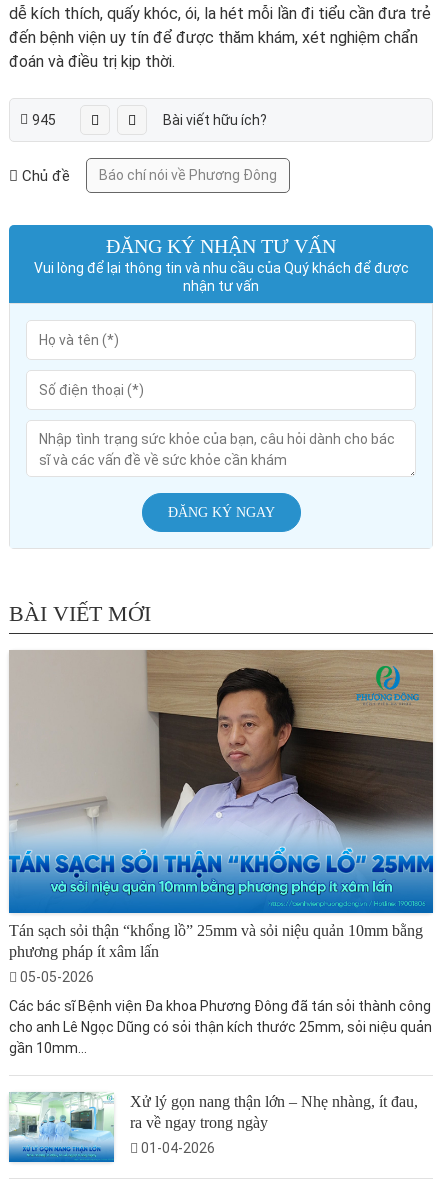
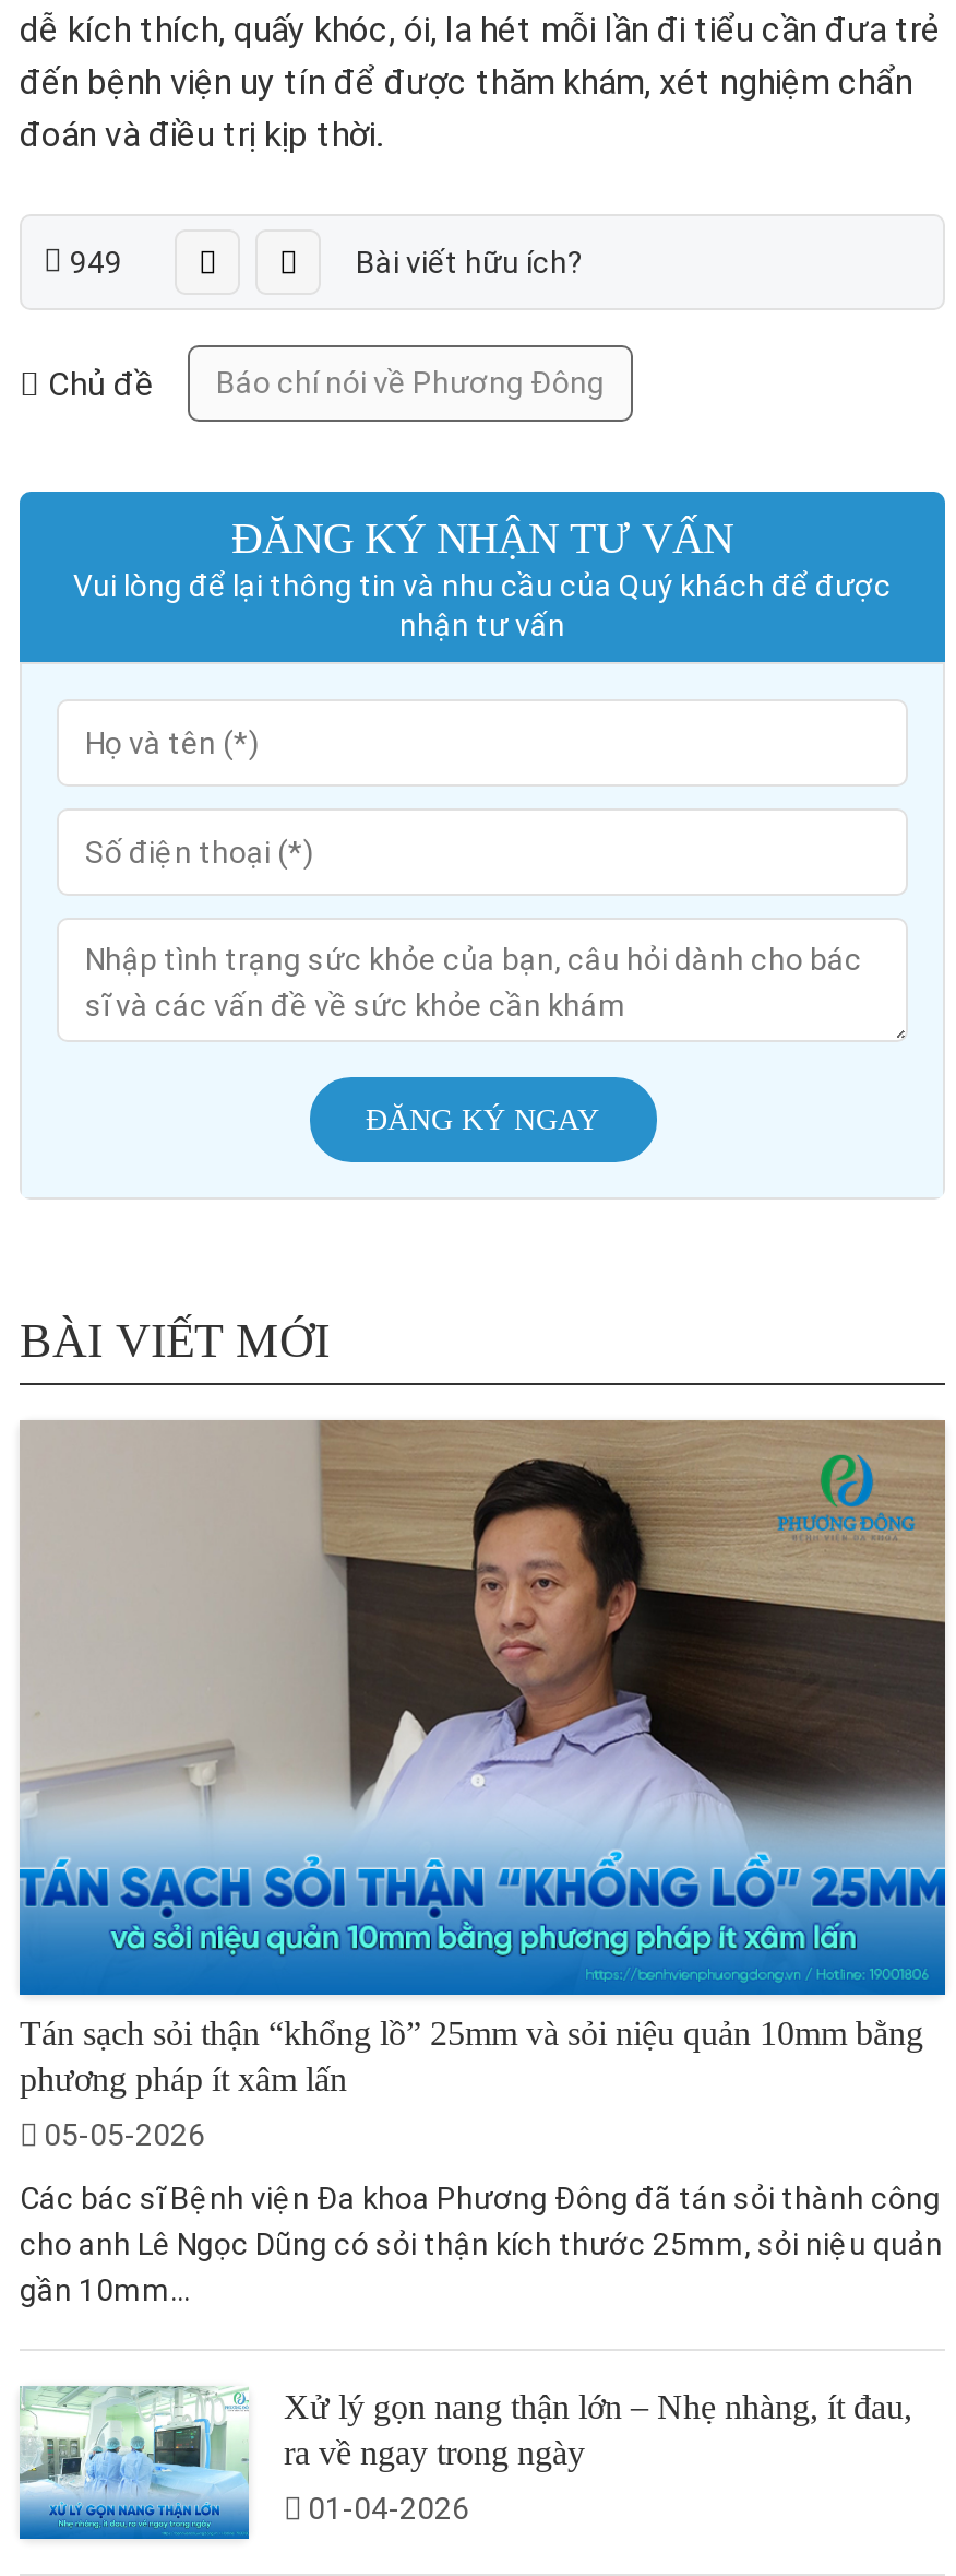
- 945
+ 949
